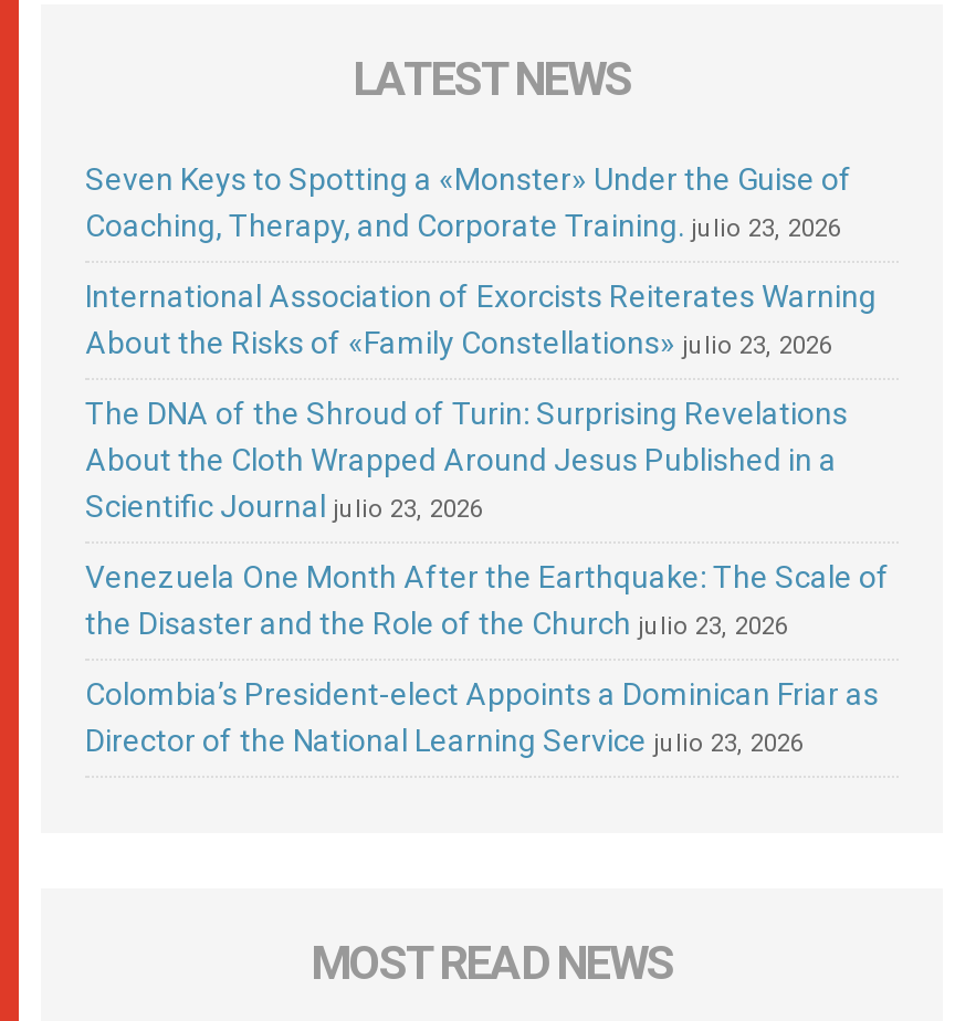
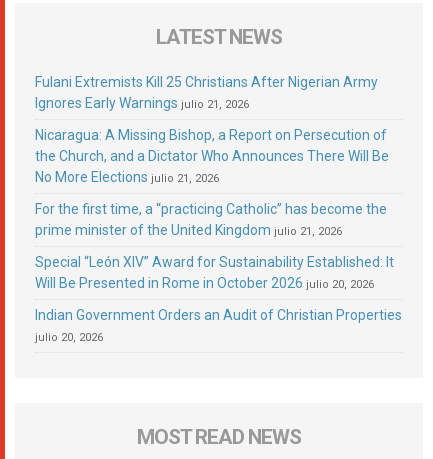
- Seven Keys to Spotting a «Monster» Under the Guise of
- Coaching, Therapy, and Corporate Training. julio 23, 2026
- International Association of Exorcists Reiterates Warning
- About the Risks of «Family Constellations» julio 23, 2026
- The DNA of the Shroud of Turin: Surprising Revelations
- About the Cloth Wrapped Around Jesus Published in a
- Scientific Journal julio 23, 2026
- Venezuela One Month After the Earthquake: The Scale of
- the Disaster and the Role of the Church julio 23, 2026
- Colombia’s President-elect Appoints a Dominican Friar as
- Director of the National Learning Service julio 23, 2026
+ Fulani Extremists Kill 25 Christians After Nigerian Army
+ Ignores Early Warnings julio 21, 2026
+ Nicaragua: A Missing Bishop, a Report on Persecution of
+ the Church, and a Dictator Who Announces There Will Be
+ No More Elections julio 21, 2026
+ For the first time, a “practicing Catholic” has become the
+ prime minister of the United Kingdom julio 21, 2026
+ Special “León XIV” Award for Sustainability Established: It
+ Will Be Presented in Rome in October 2026 julio 20, 2026
+ Indian Government Orders an Audit of Christian Properties
+ julio 20, 2026
